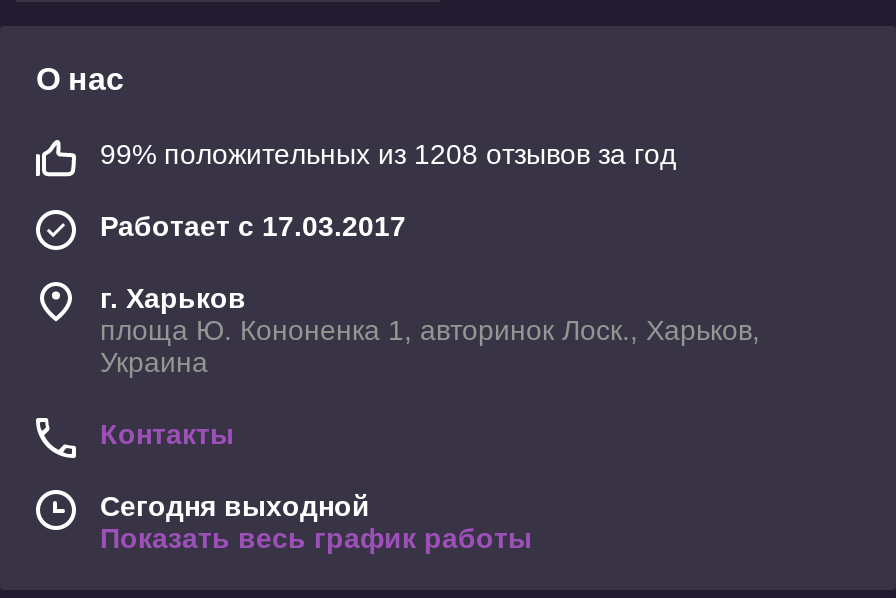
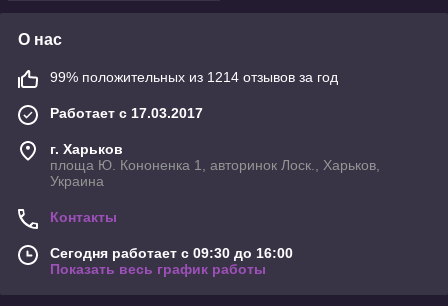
- 99% положительных из 1208 отзывов за год
+ 99% положительных из 1214 отзывов за год

- Сегодня выходной
+ Сегодня работает с 09:30 до 16:00
